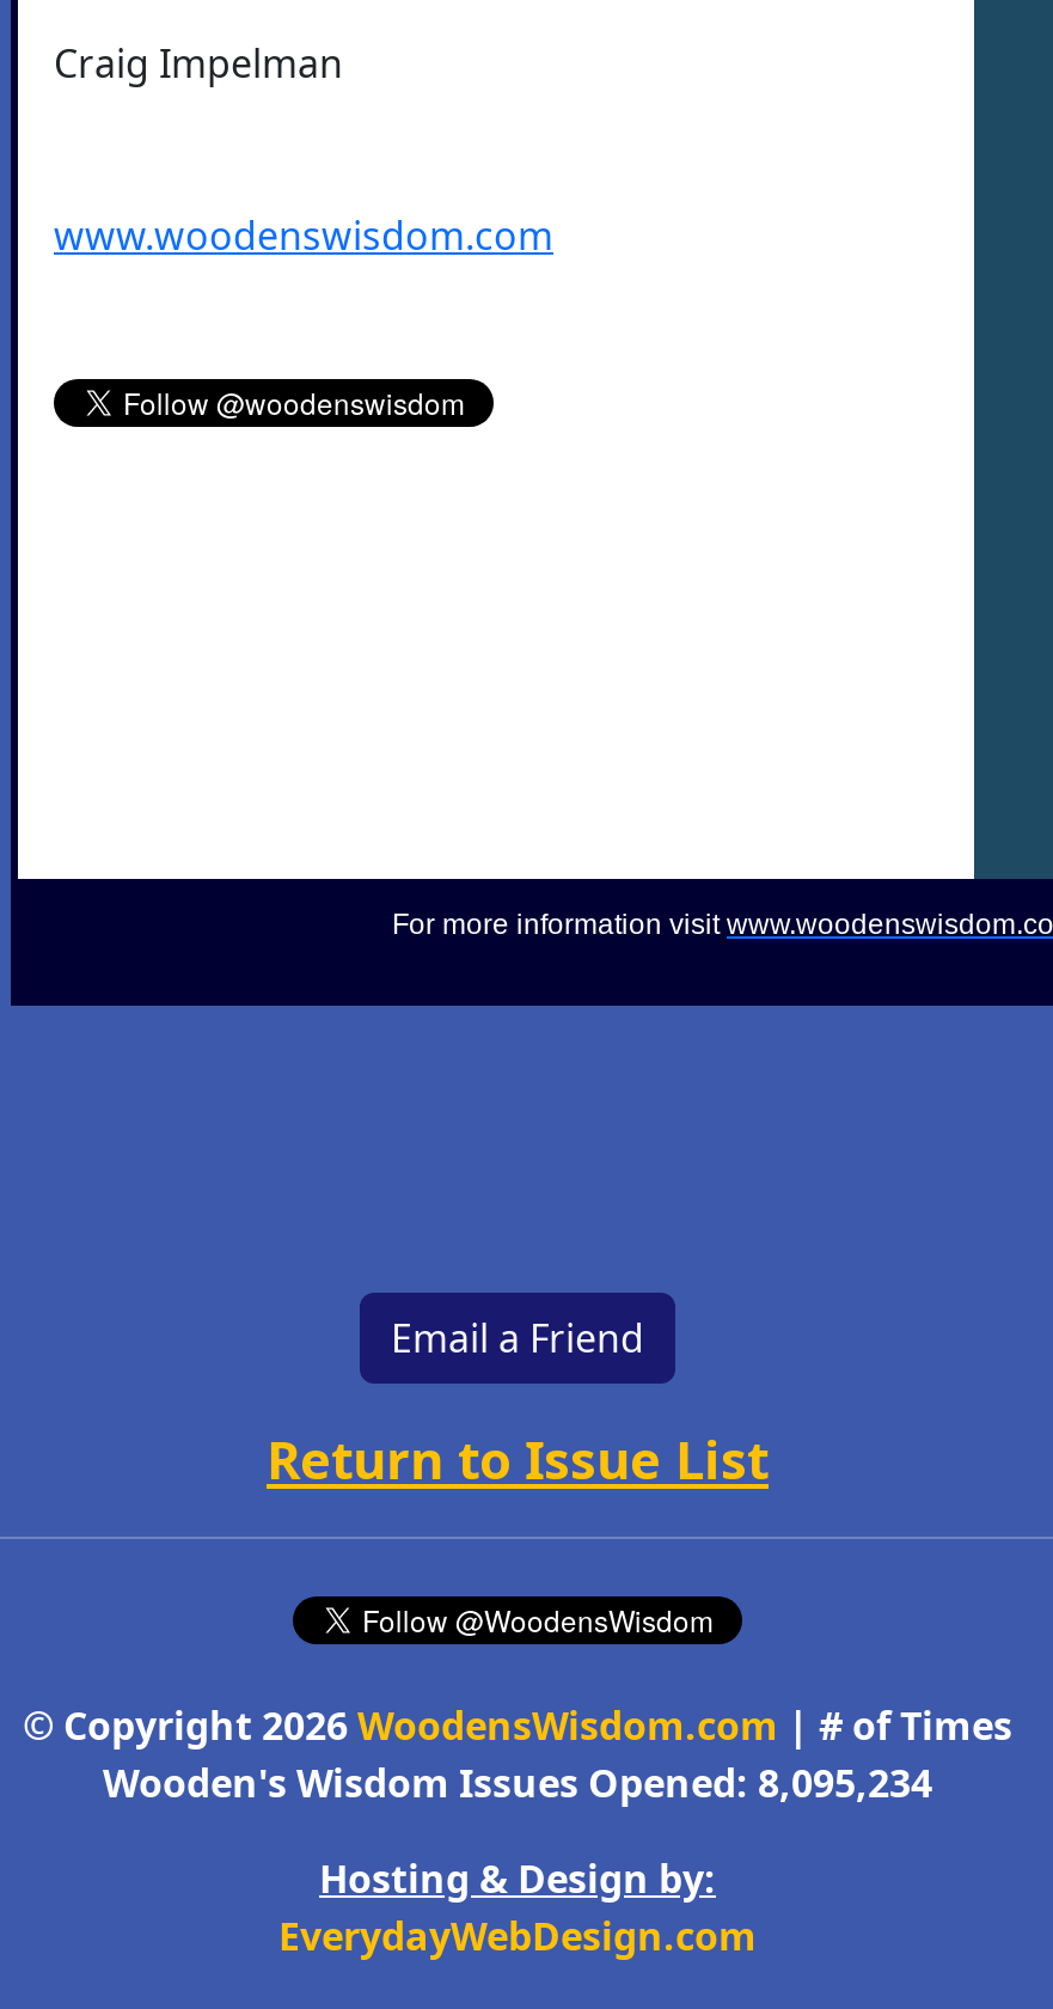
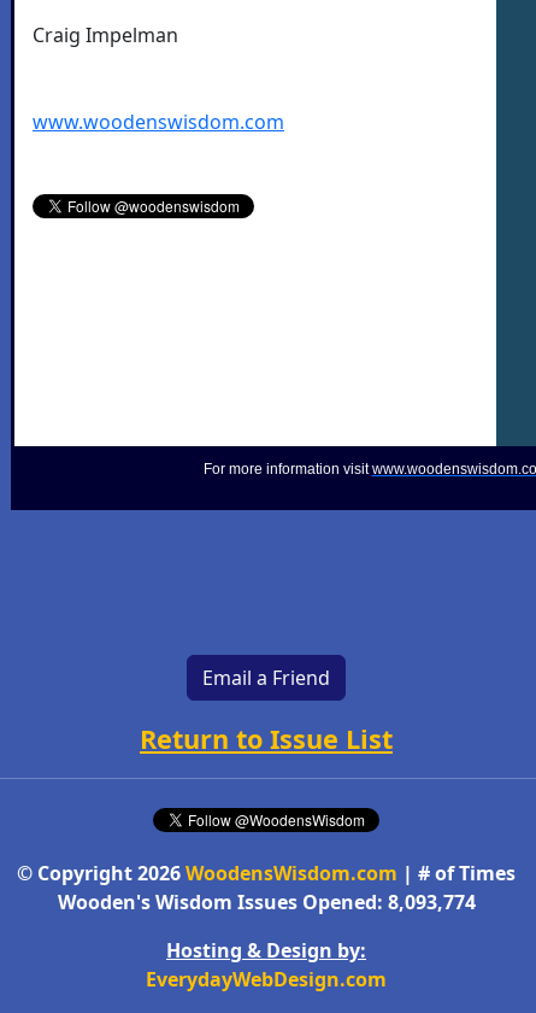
- Wooden's Wisdom Issues Opened: 8,095,234
+ Wooden's Wisdom Issues Opened: 8,093,774
